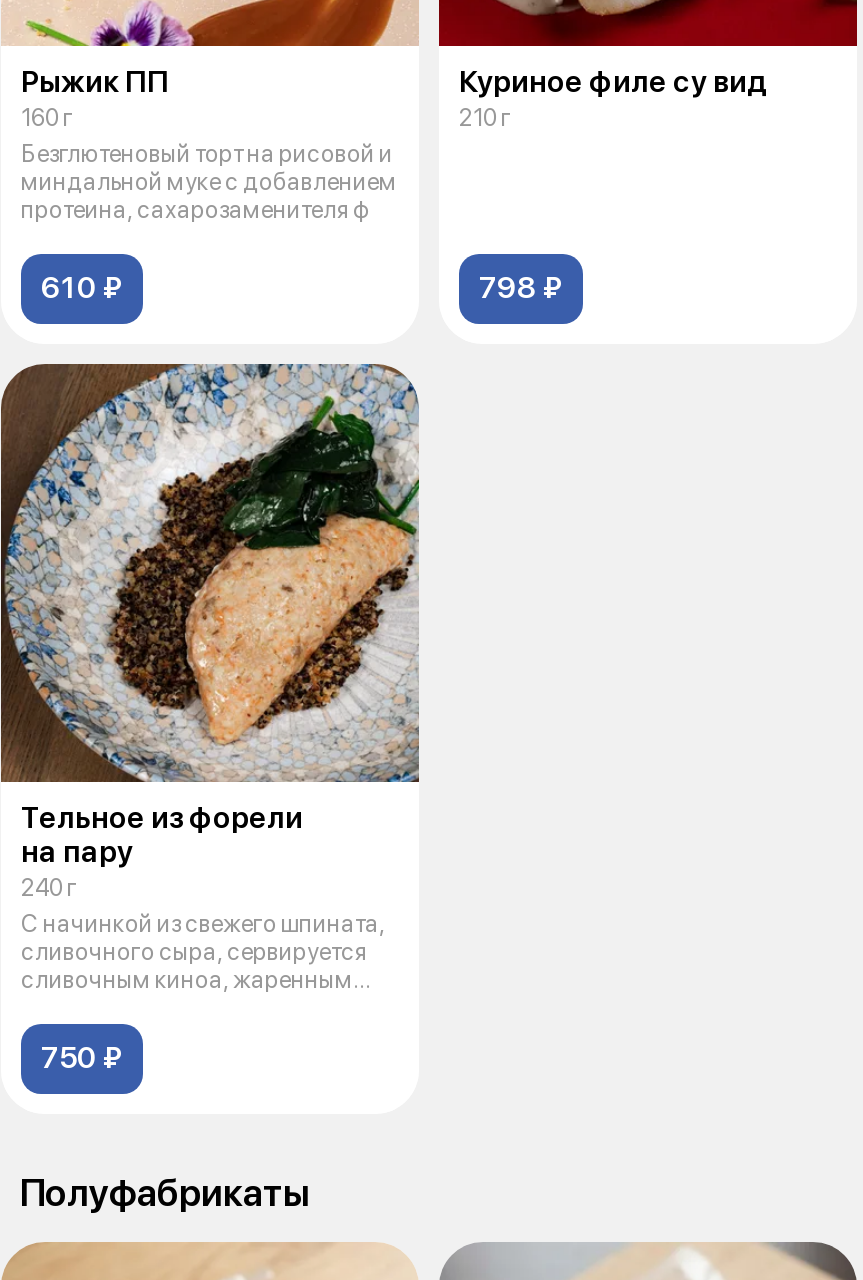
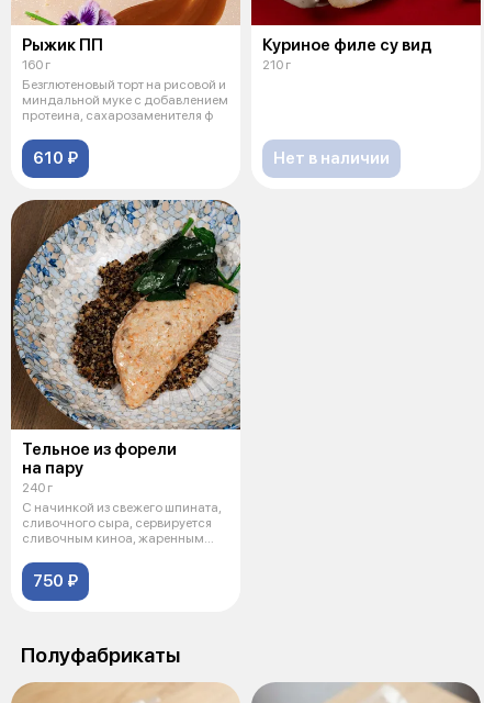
- 798 ₽
+ Нет в наличии
